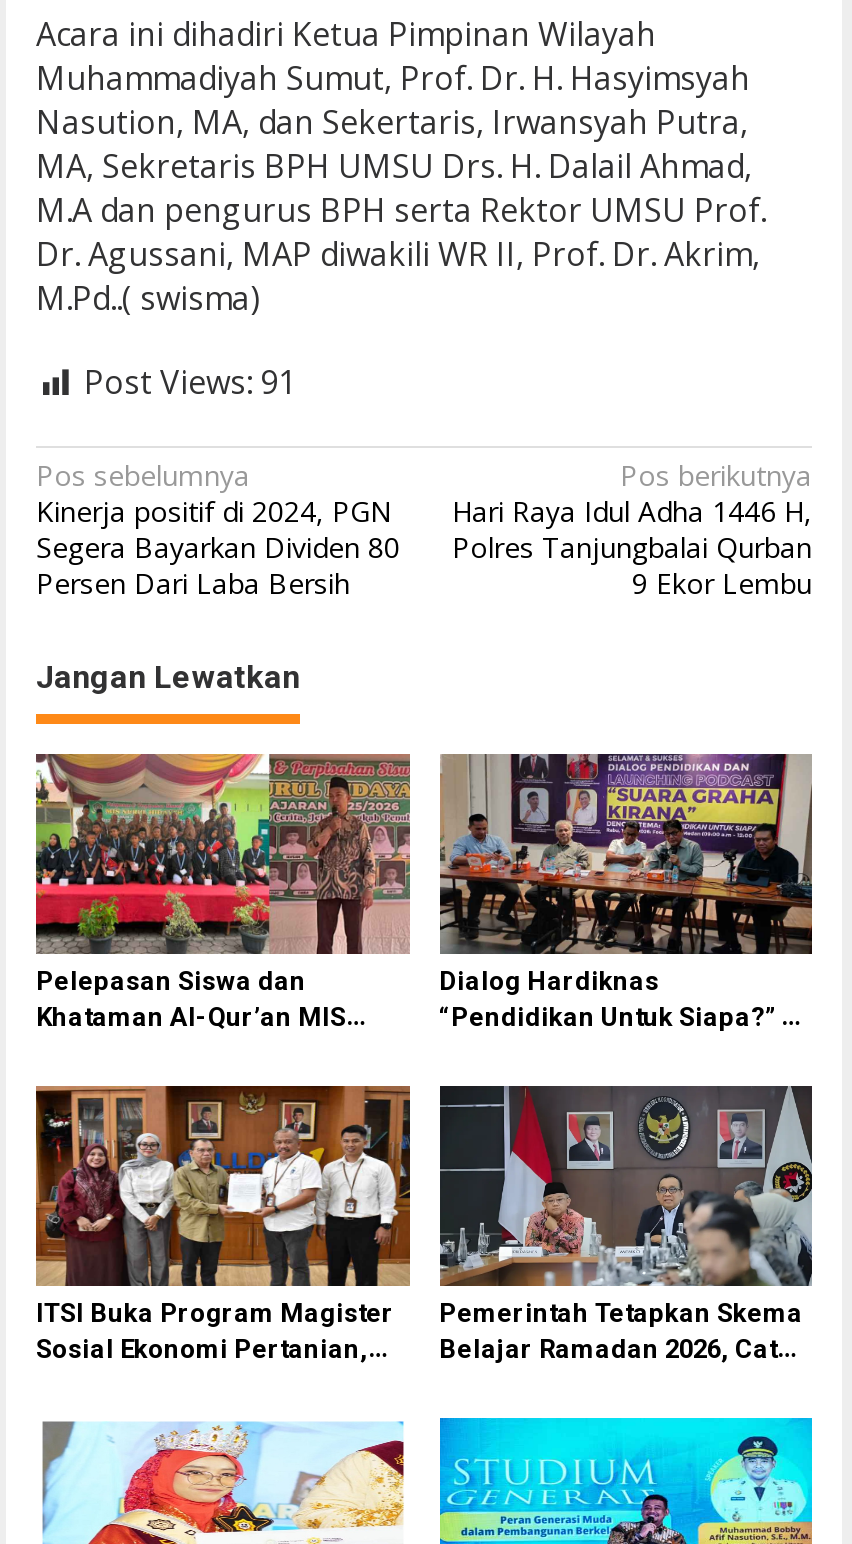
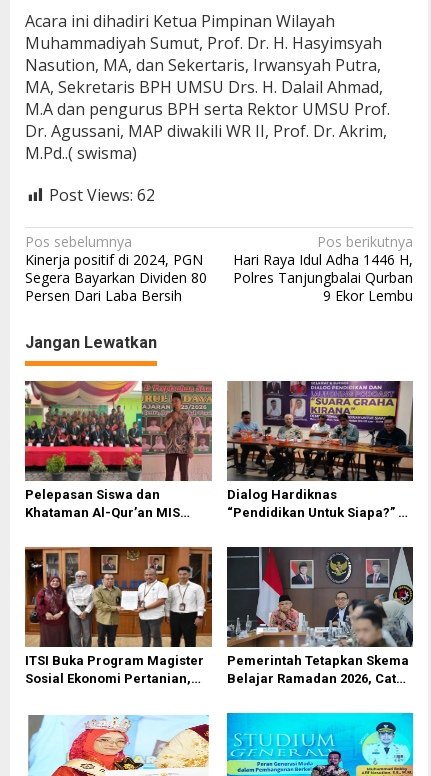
- Post Views: 91
+ Post Views: 62
